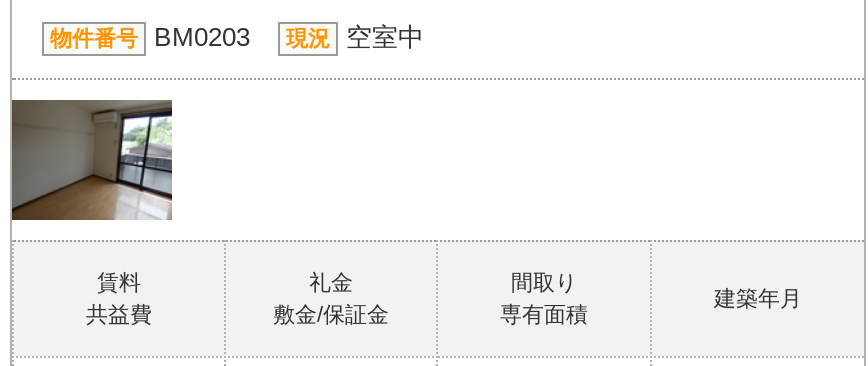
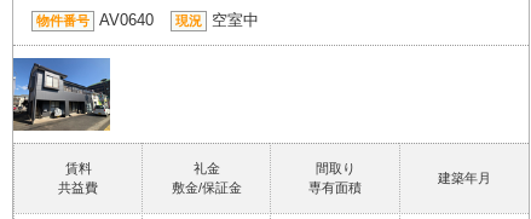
- 物件番号 BM0203 現況 空室中
+ 物件番号 AV0640 現況 空室中

- [image]
+ [image]
